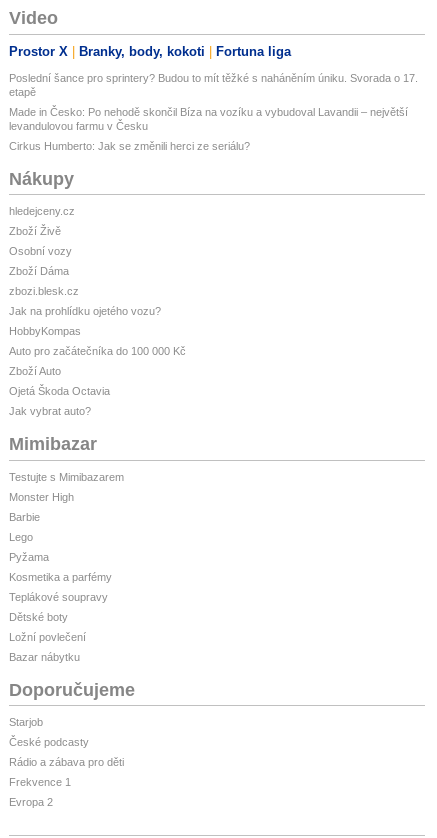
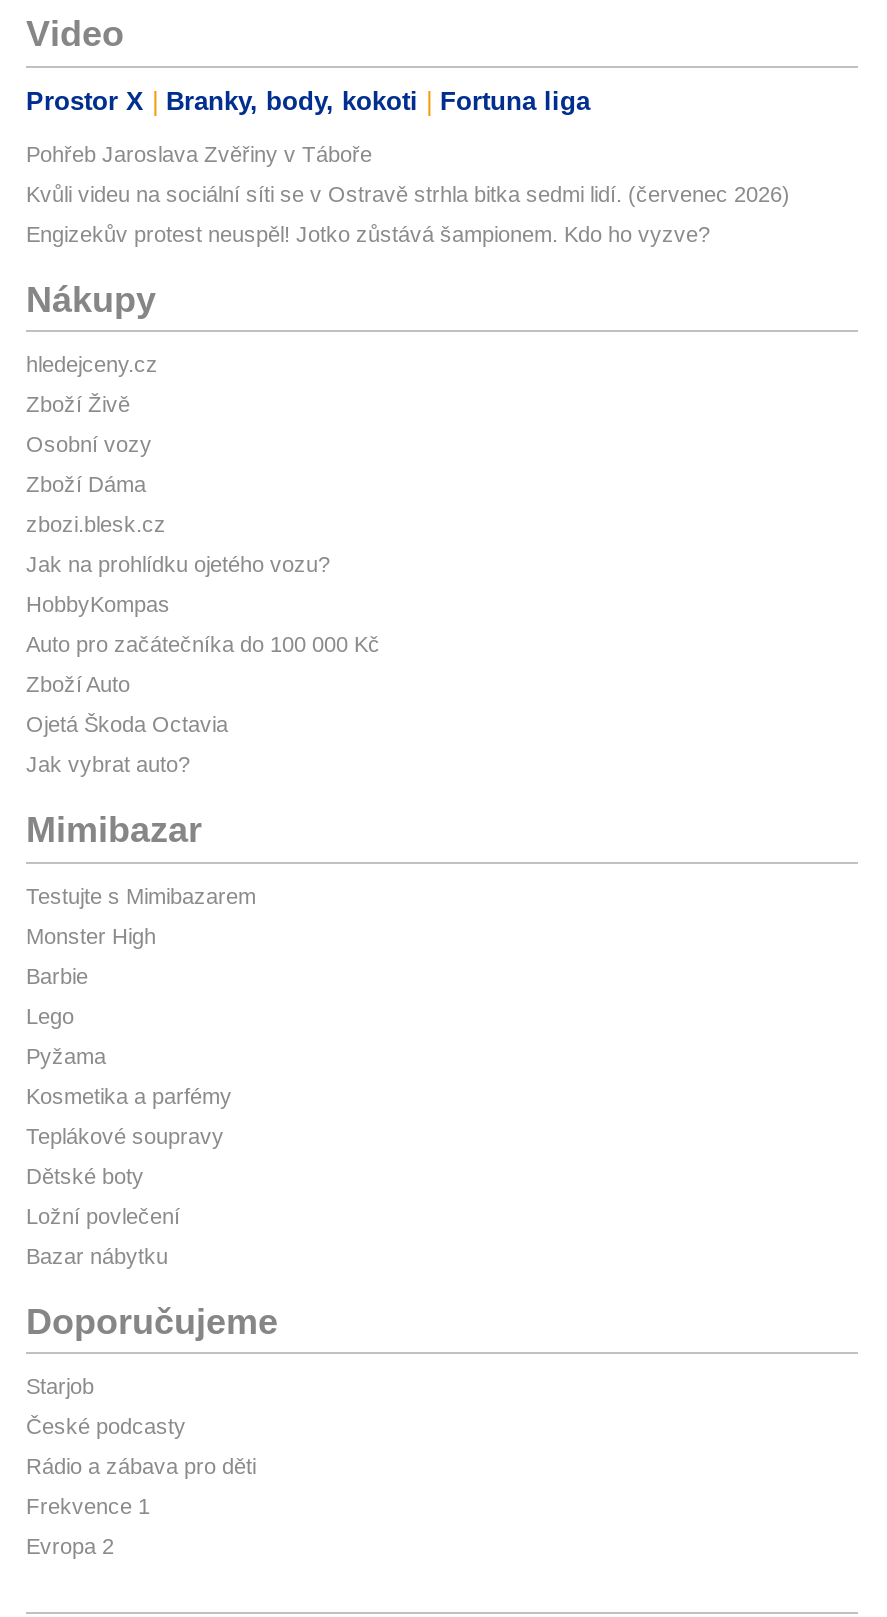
- Poslední šance pro sprintery? Budou to mít těžké s naháněním úniku. Svorada o 17.
- etapě
+ Pohřeb Jaroslava Zvěřiny v Táboře

- Made in Česko: Po nehodě skončil Bíza na vozíku a vybudoval Lavandii – největší
- levandulovou farmu v Česku
+ Kvůli videu na sociální síti se v Ostravě strhla bitka sedmi lidí. (červenec 2026)

- Cirkus Humberto: Jak se změnili herci ze seriálu?
+ Engizekův protest neuspěl! Jotko zůstává šampionem. Kdo ho vyzve?
